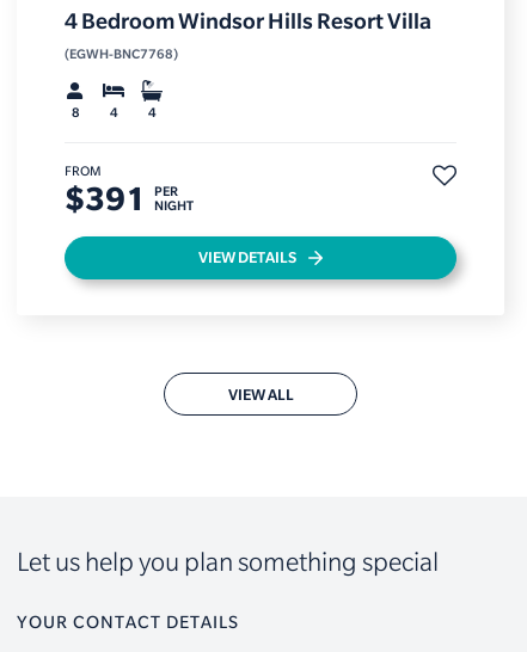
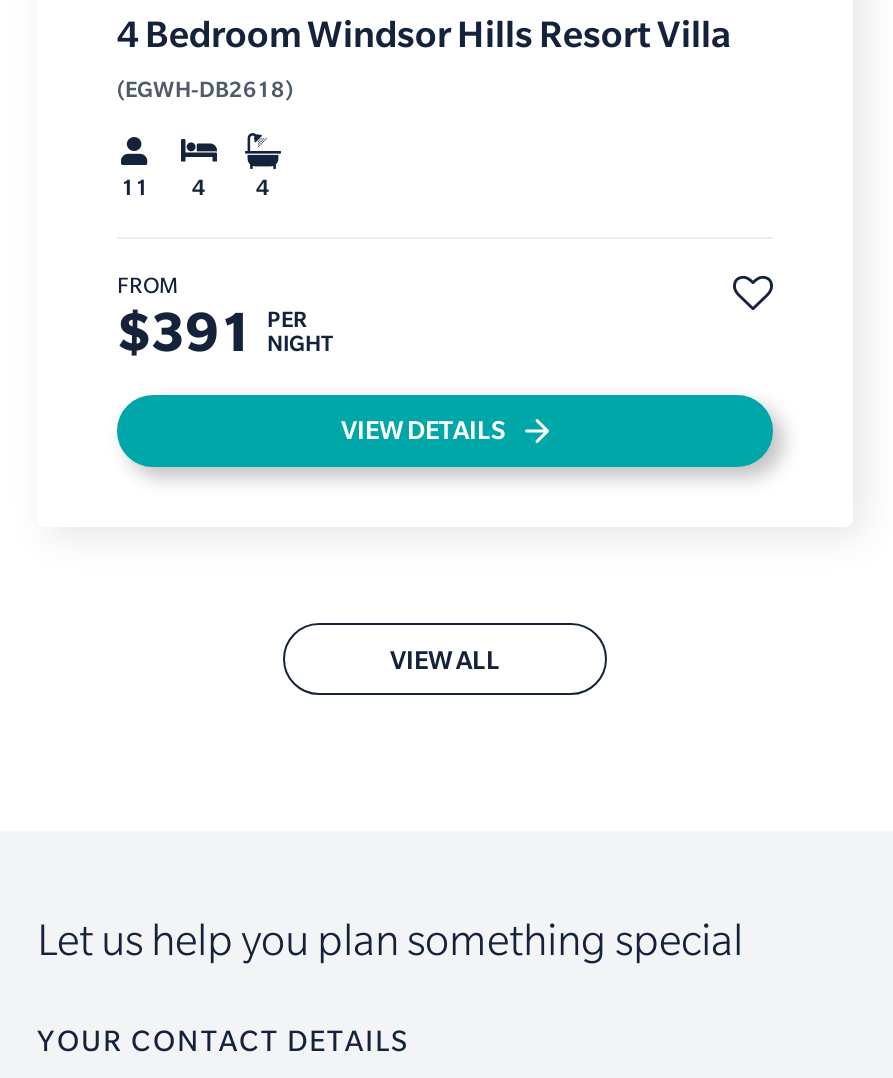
- (EGWH-BNC7768)
+ (EGWH-DB2618)

- 8
+ 11
